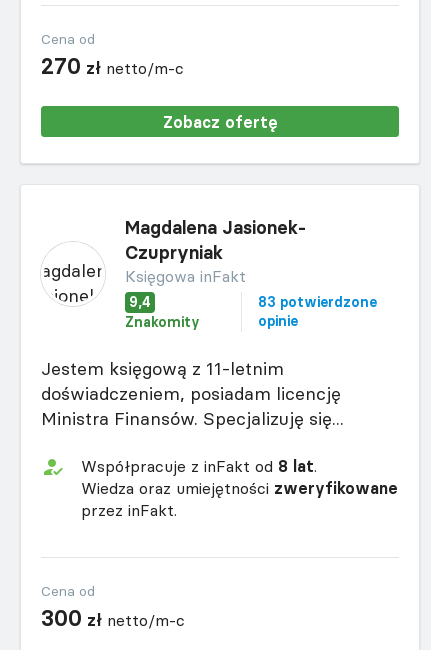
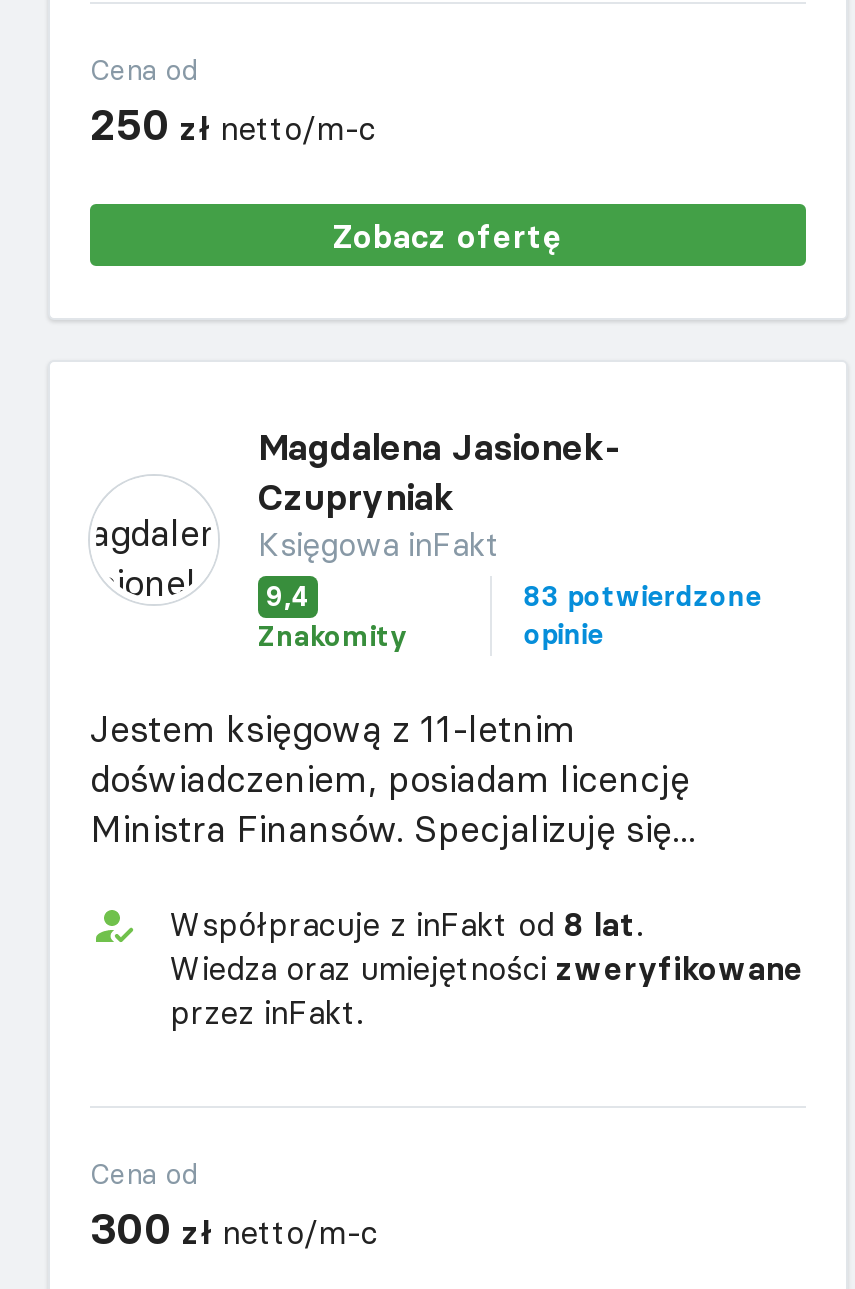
- 270 zł netto/m-c
+ 250 zł netto/m-c
